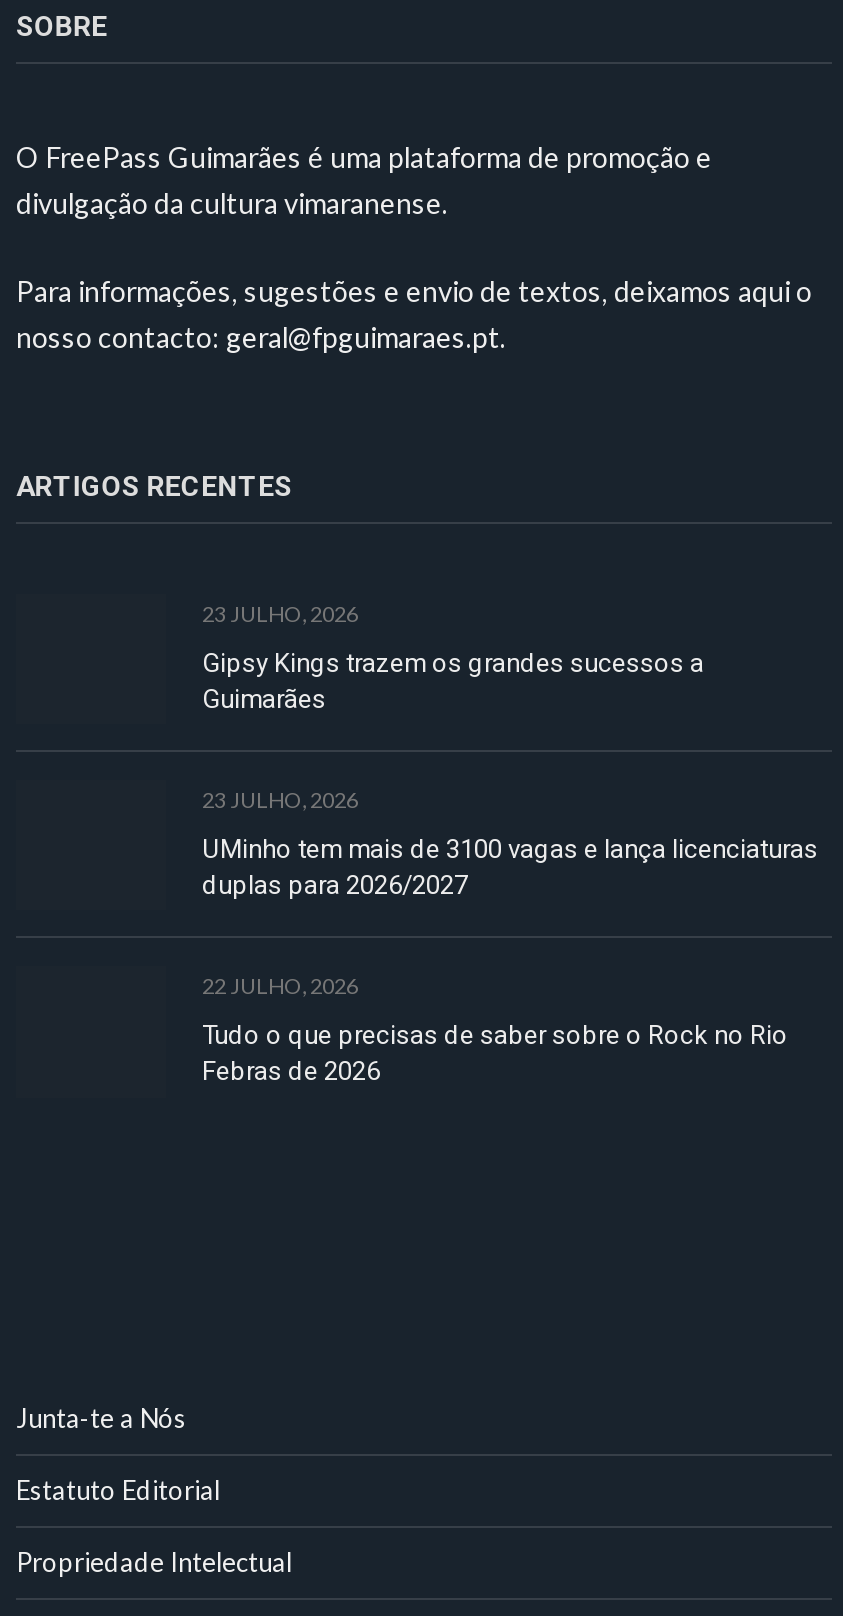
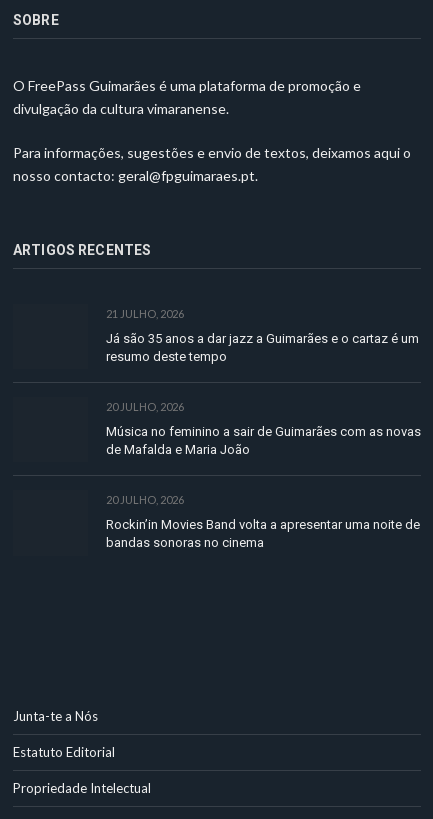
- 23 JULHO, 2026
+ 21 JULHO, 2026

- Gipsy Kings trazem os grandes sucessos a
- Guimarães
+ Já são 35 anos a dar jazz a Guimarães e o cartaz é um
+ resumo deste tempo

- 23 JULHO, 2026
+ 20 JULHO, 2026

- UMinho tem mais de 3100 vagas e lança licenciaturas
- duplas para 2026/2027
+ Música no feminino a sair de Guimarães com as novas
+ de Mafalda e Maria João

- 22 JULHO, 2026
+ 20 JULHO, 2026

- Tudo o que precisas de saber sobre o Rock no Rio
- Febras de 2026
+ Rockin’in Movies Band volta a apresentar uma noite de
+ bandas sonoras no cinema
